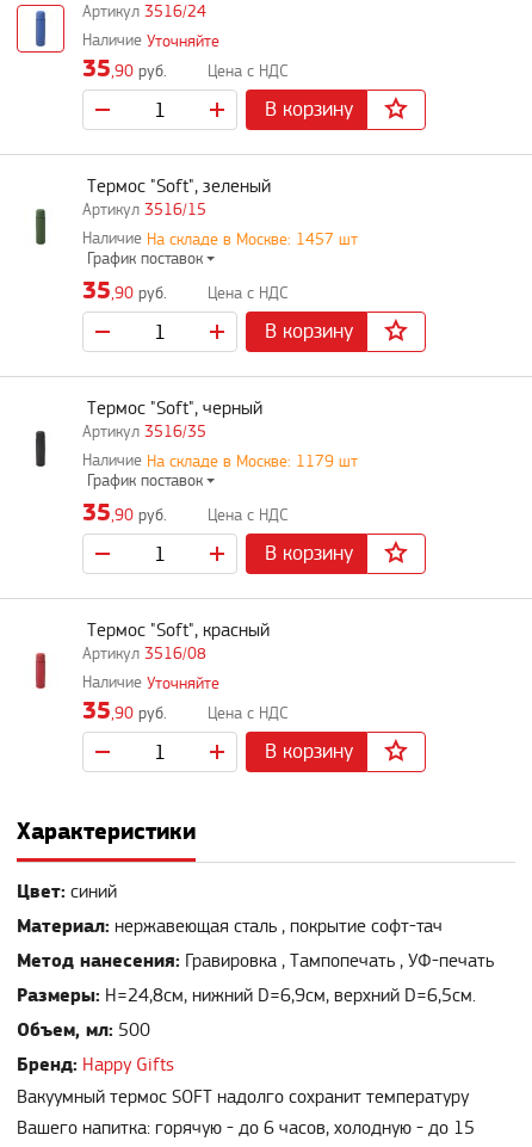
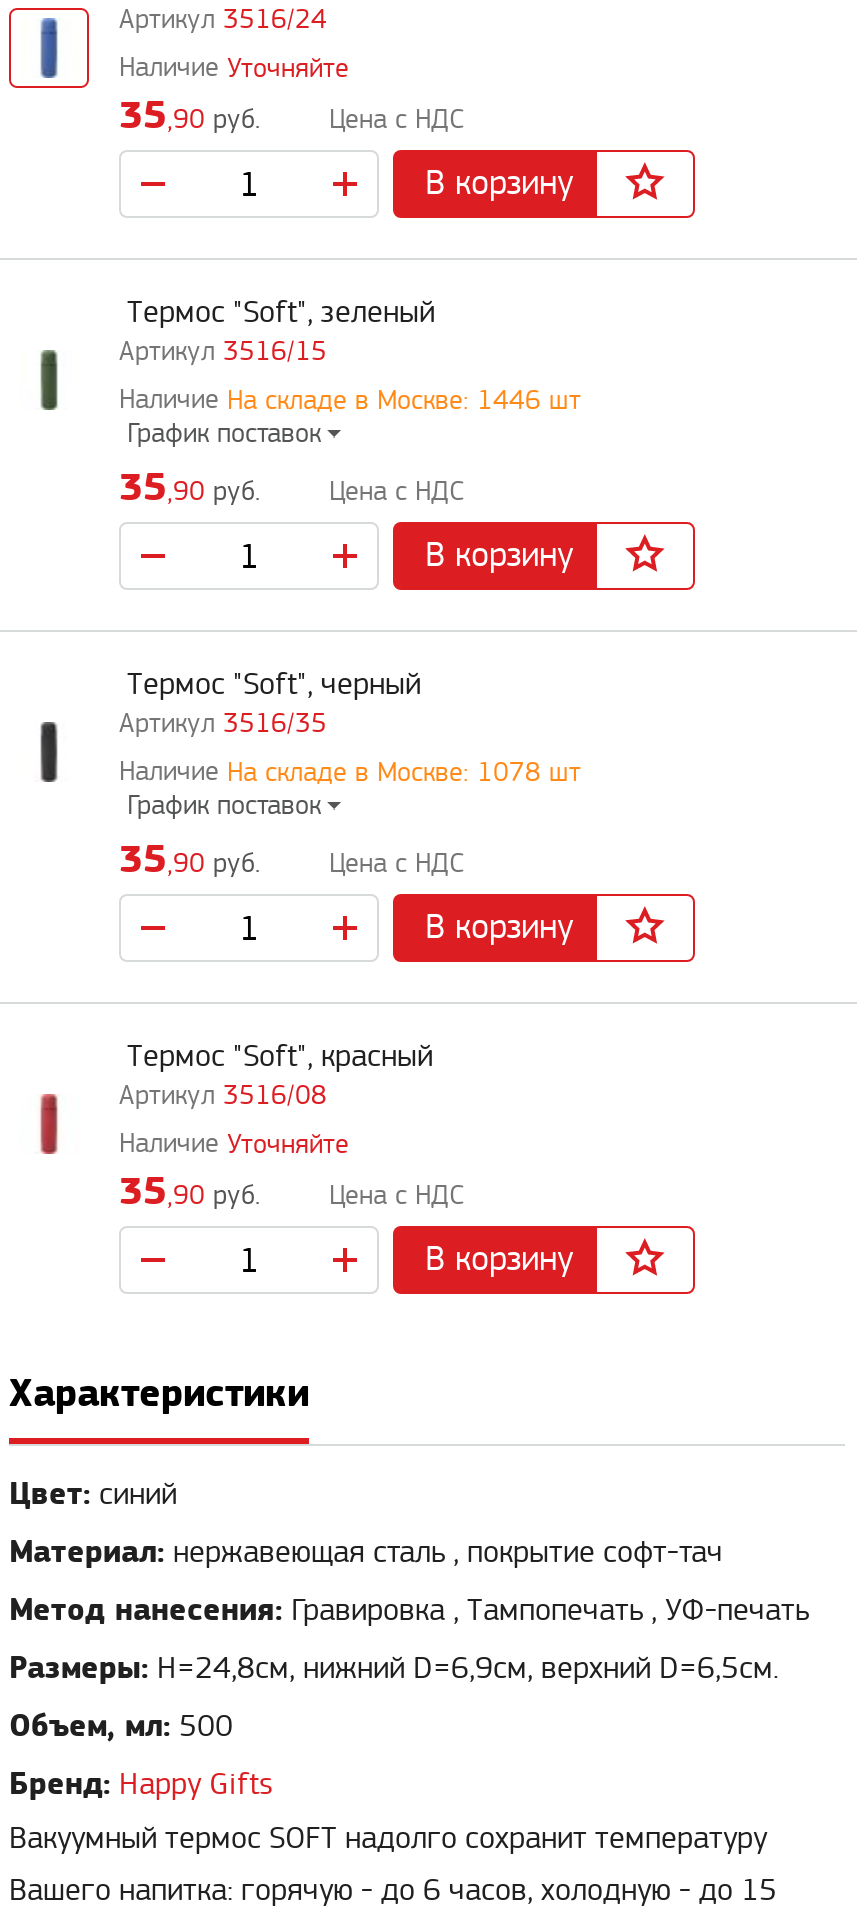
- На складе в Москве: 1457 шт
+ На складе в Москве: 1446 шт

- На складе в Москве: 1179 шт
+ На складе в Москве: 1078 шт
